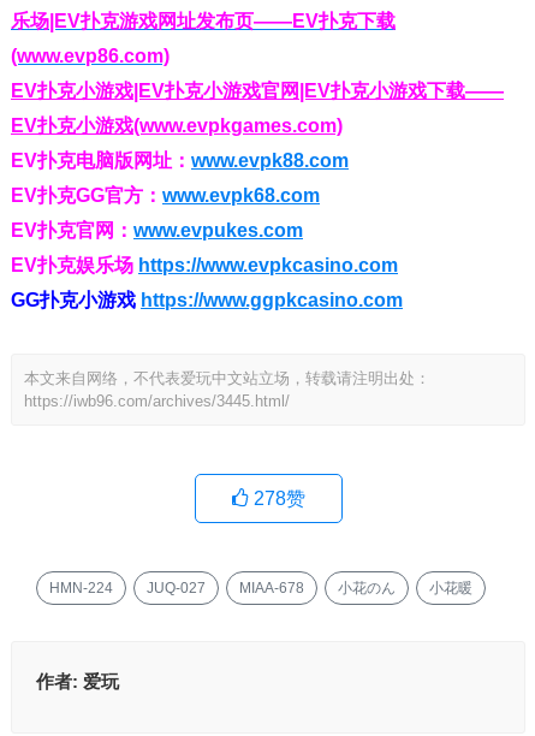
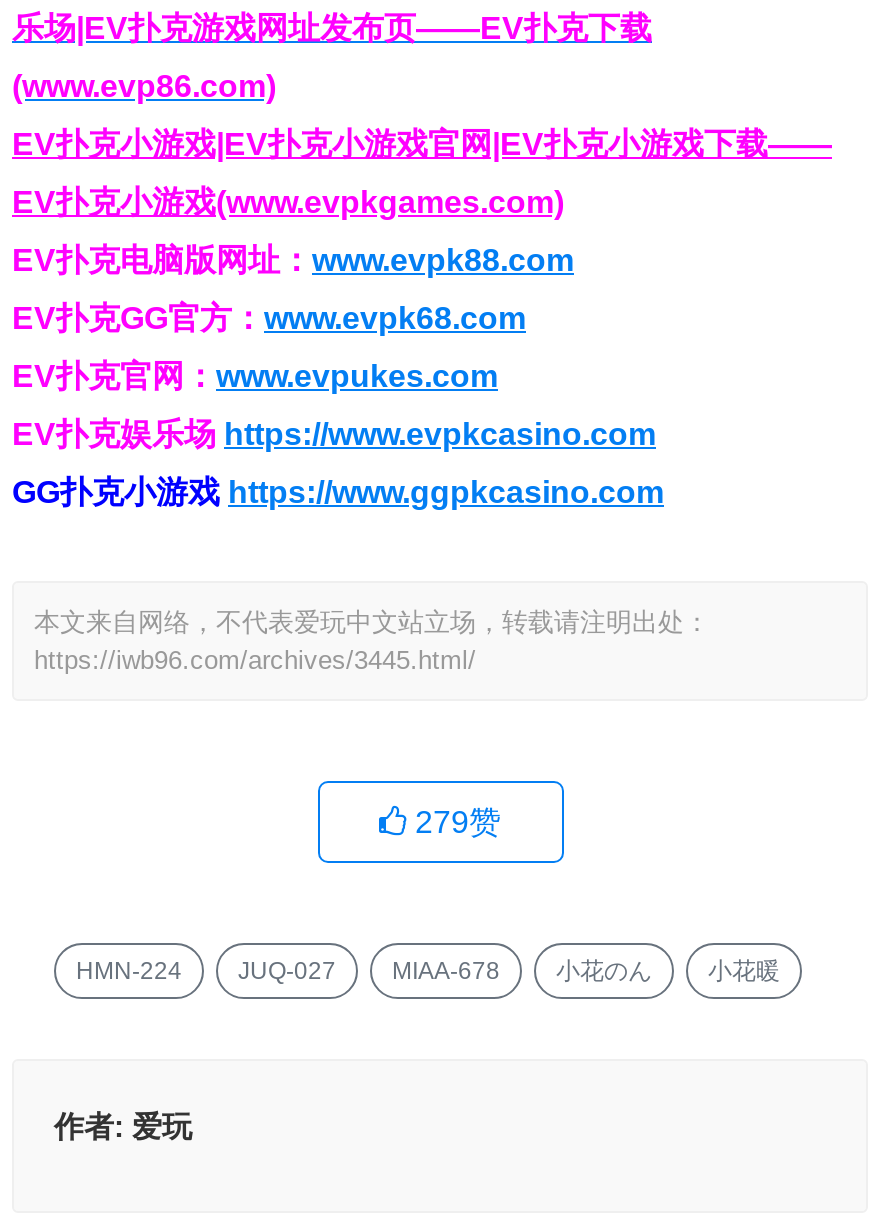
- 278赞
+ 279赞
